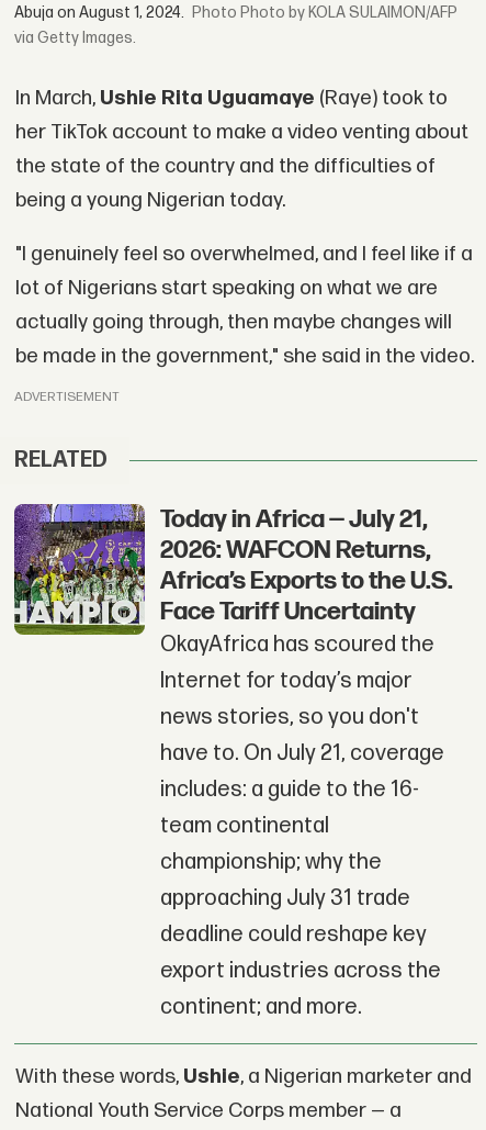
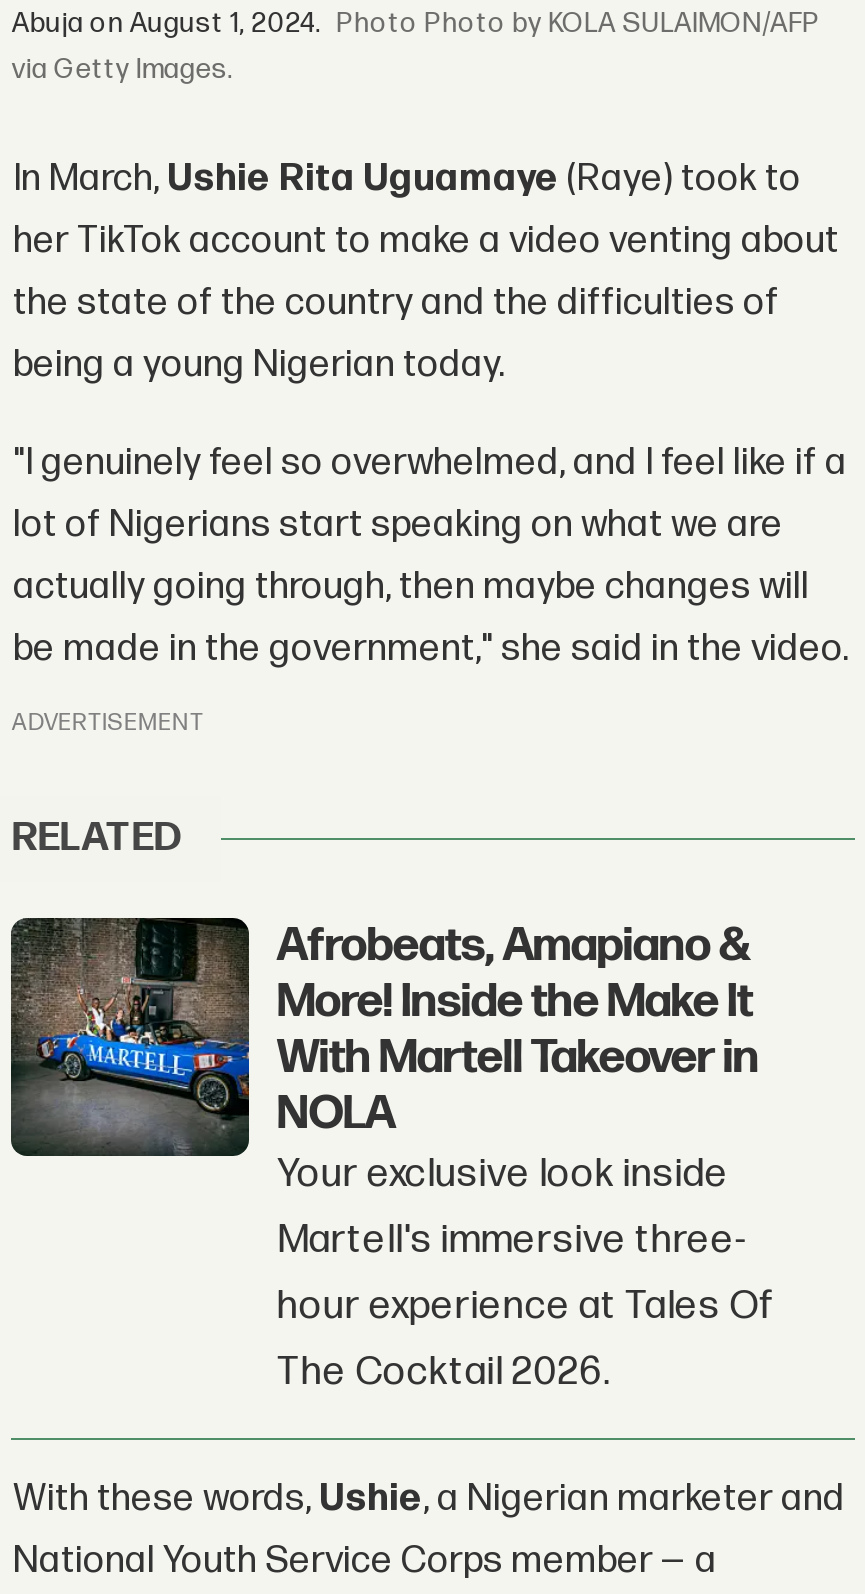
- [image]
- Today in Africa — July 21,
- 2026: WAFCON Returns,
- Africa’s Exports to the U.S.
- Face Tariff Uncertainty
- OkayAfrica has scoured the
- Internet for today’s major
- news stories, so you don't
- have to. On July 21, coverage
- includes: a guide to the 16-
- team continental
- championship; why the
- approaching July 31 trade
- deadline could reshape key
- export industries across the
- continent; and more.
+ [image]
+ Afrobeats, Amapiano &
+ More! Inside the Make It
+ With Martell Takeover in
+ NOLA
+ Your exclusive look inside
+ Martell's immersive three-
+ hour experience at Tales Of
+ The Cocktail 2026.
